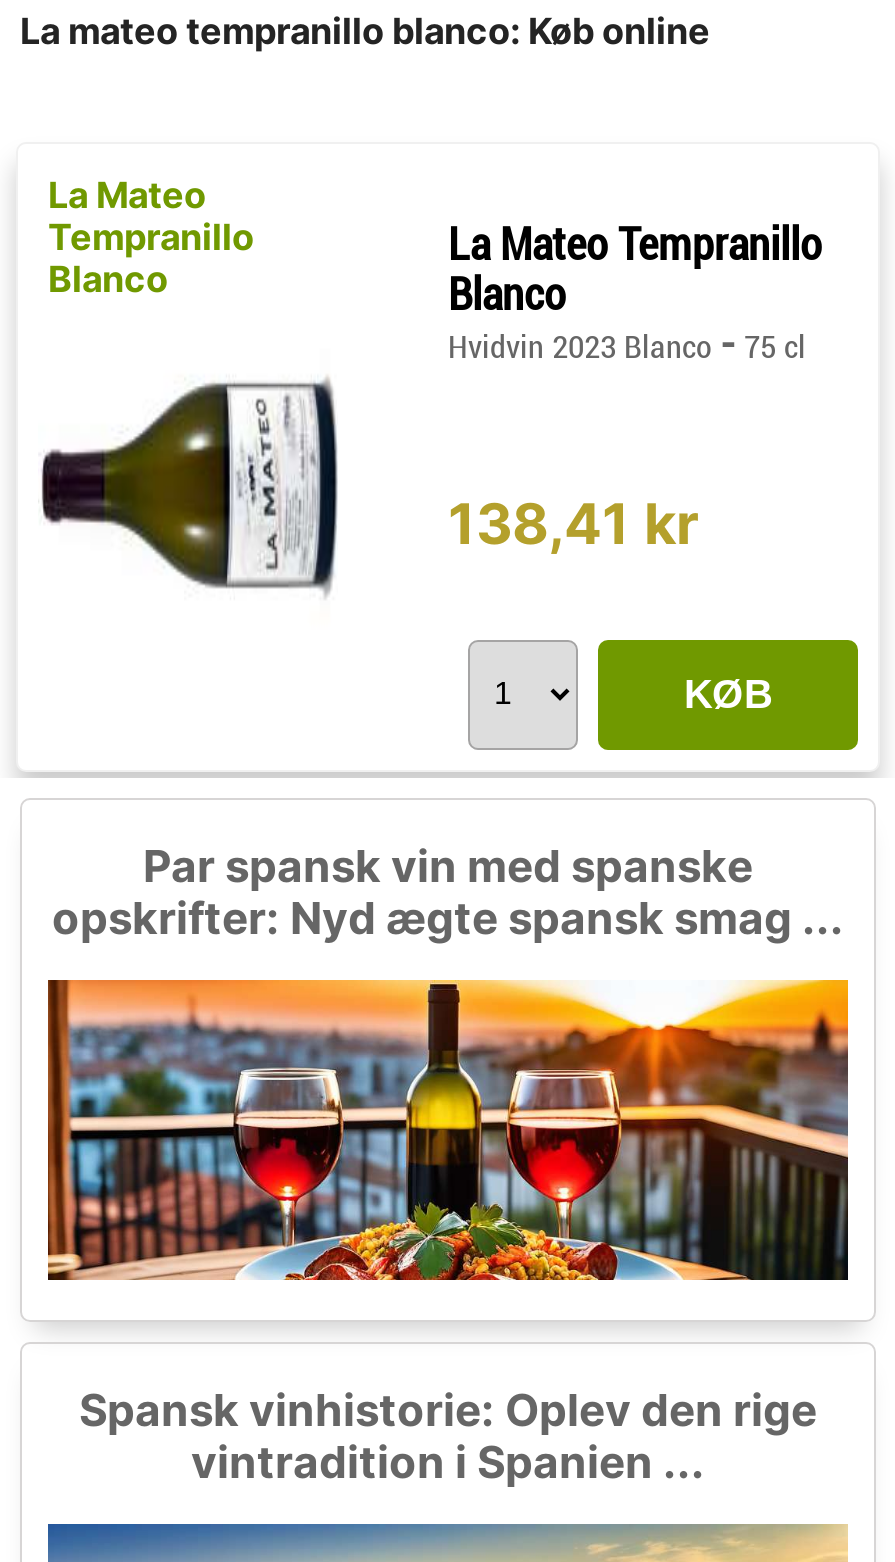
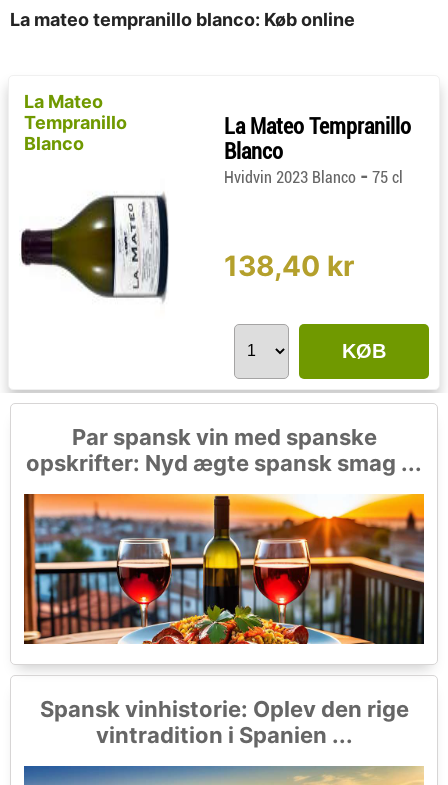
- 138,41 kr
+ 138,40 kr
